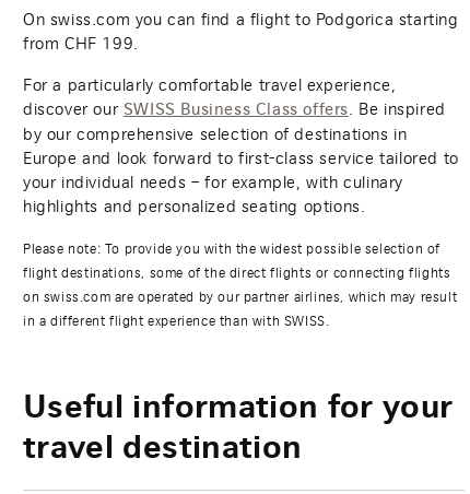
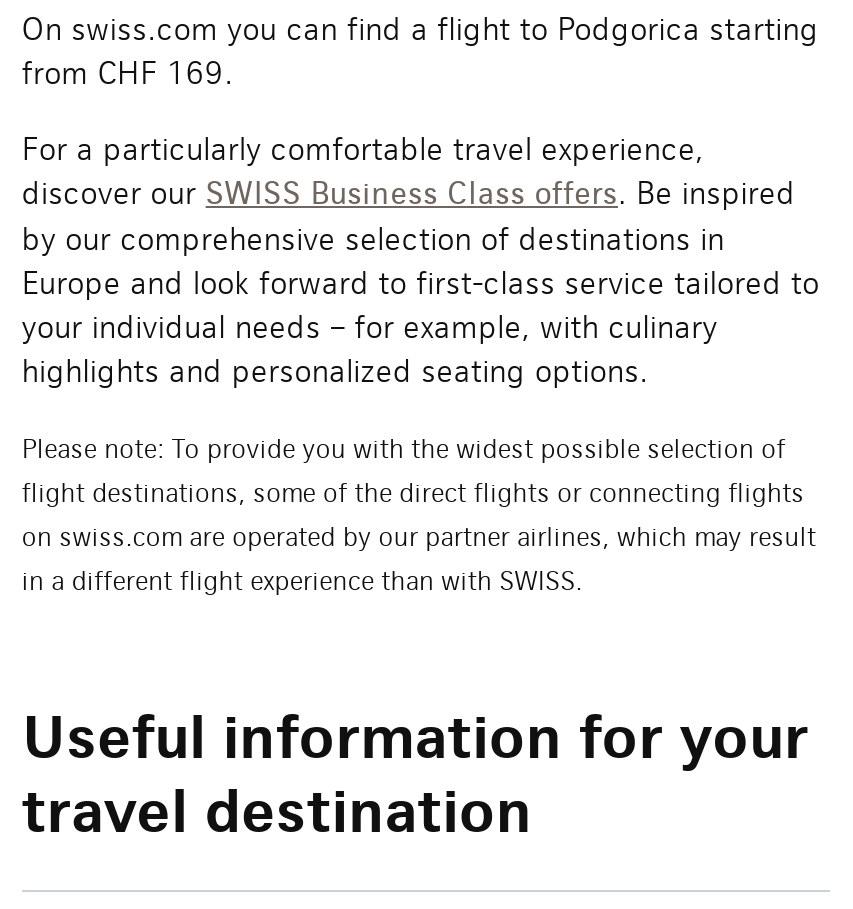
- from CHF 199.
+ from CHF 169.
